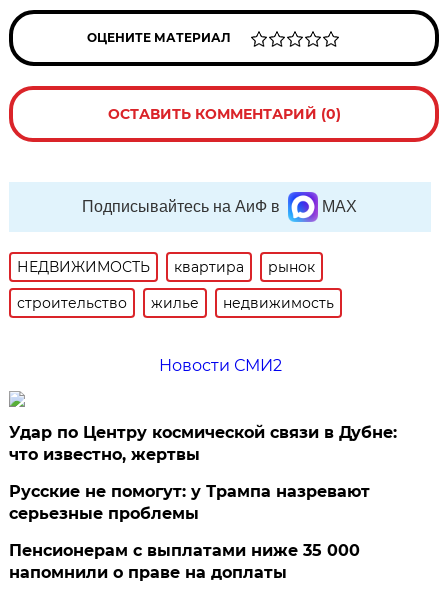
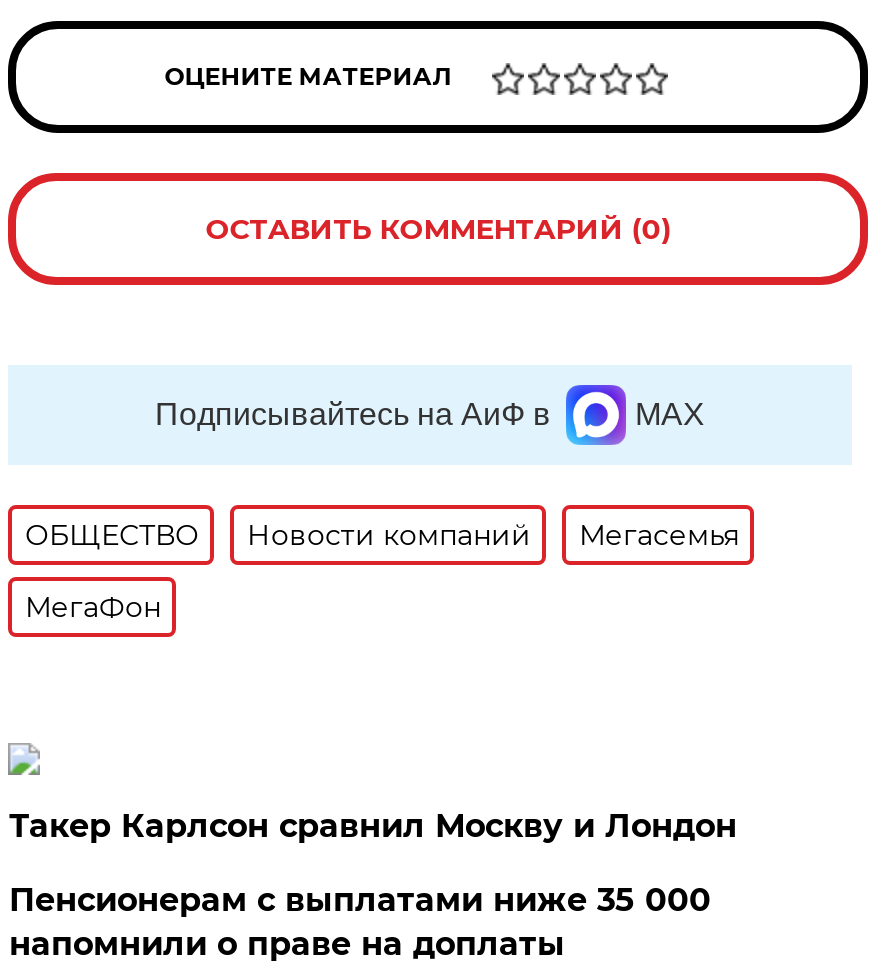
- НЕДВИЖИМОСТЬ
- квартира
- рынок
- строительство
- жилье
- недвижимость
- Новости СМИ2
+ ОБЩЕСТВО
+ Новости компаний
+ Мегасемья
+ МегаФон

- Удар по Центру космической связи в Дубне:
- что известно, жертвы
- Русские не помогут: у Трампа назревают
- серьезные проблемы
+ Такер Карлсон сравнил Москву и Лондон
